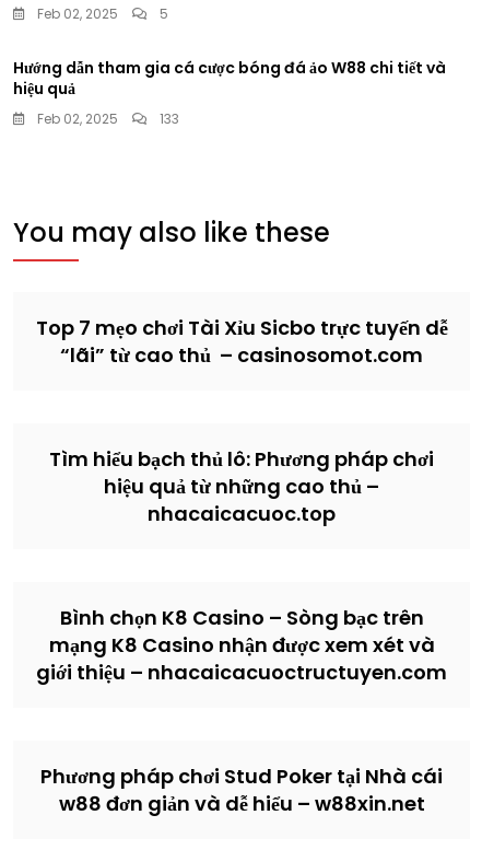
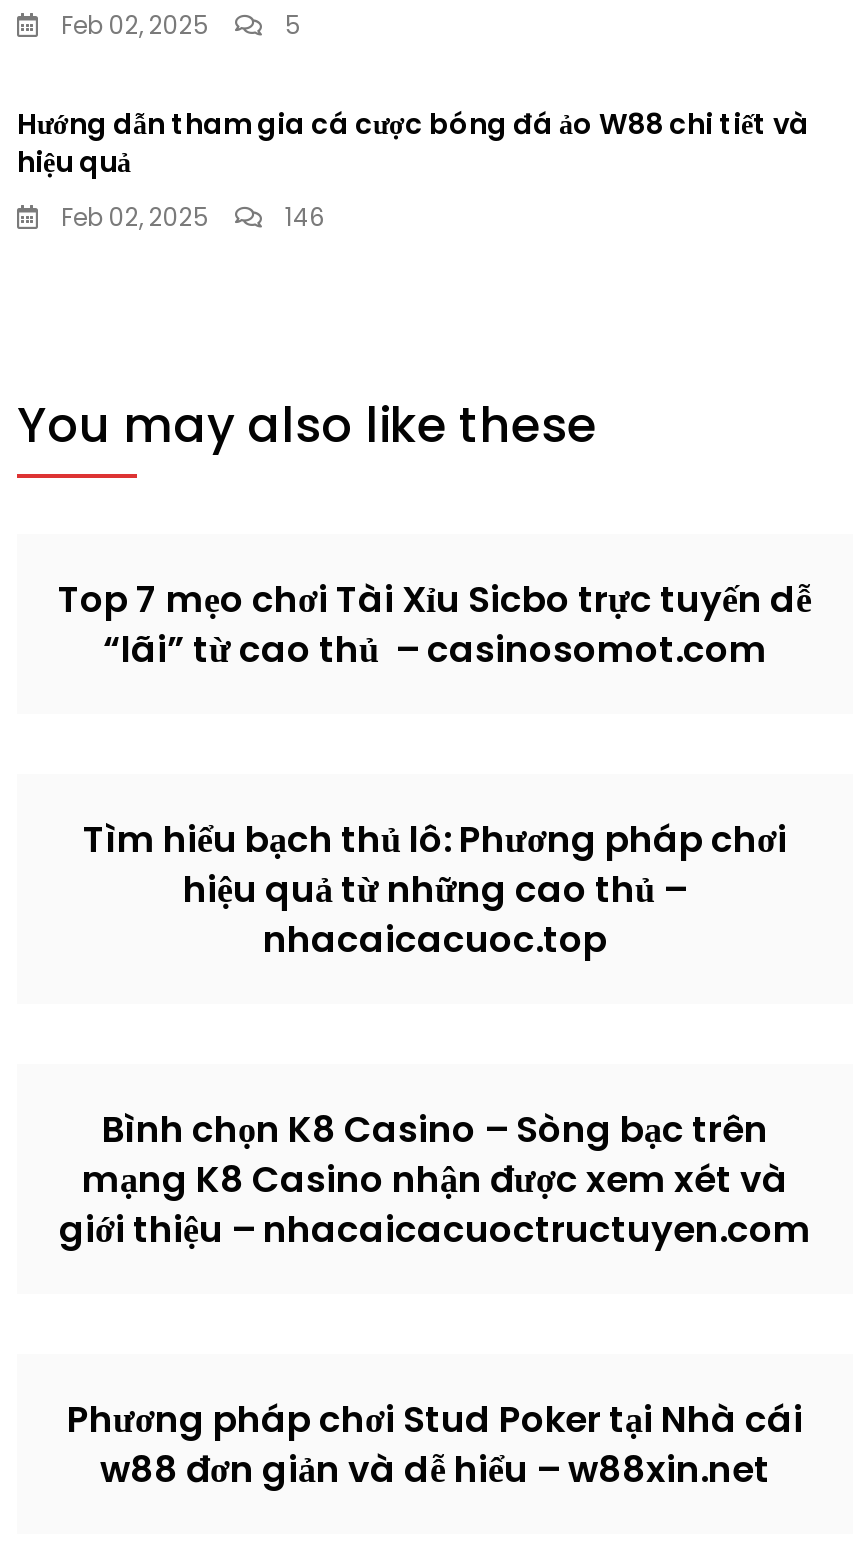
- 133
+ 146
